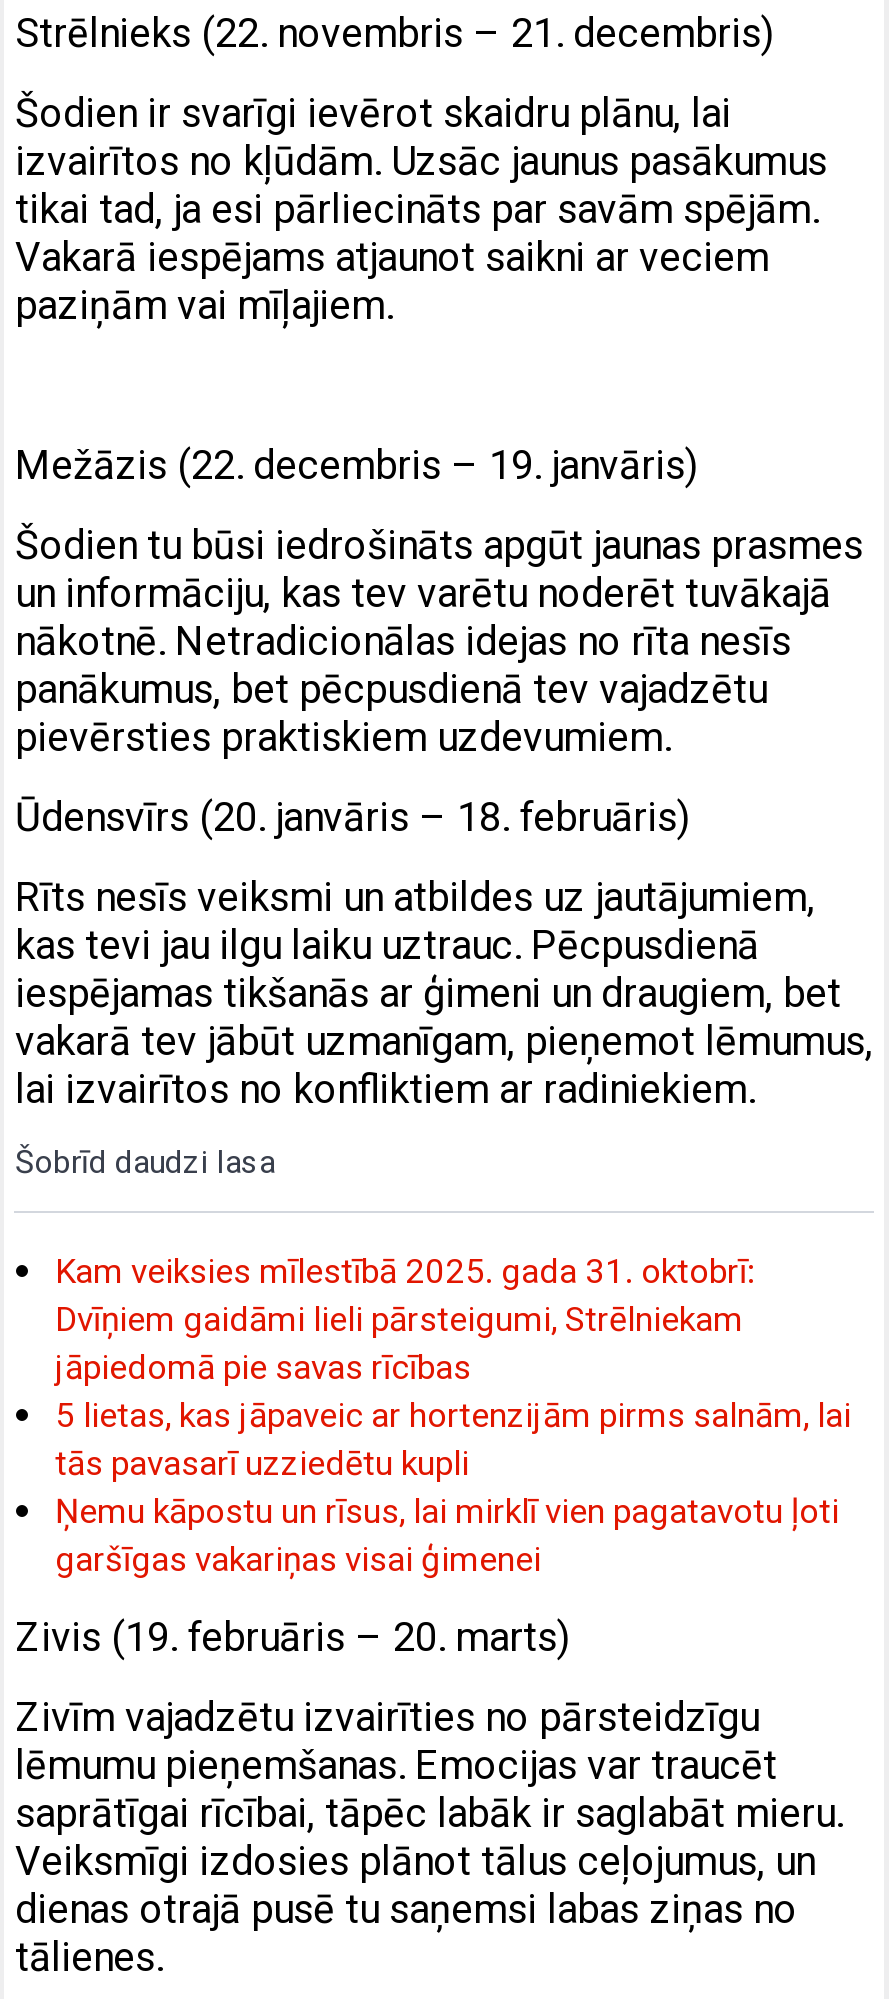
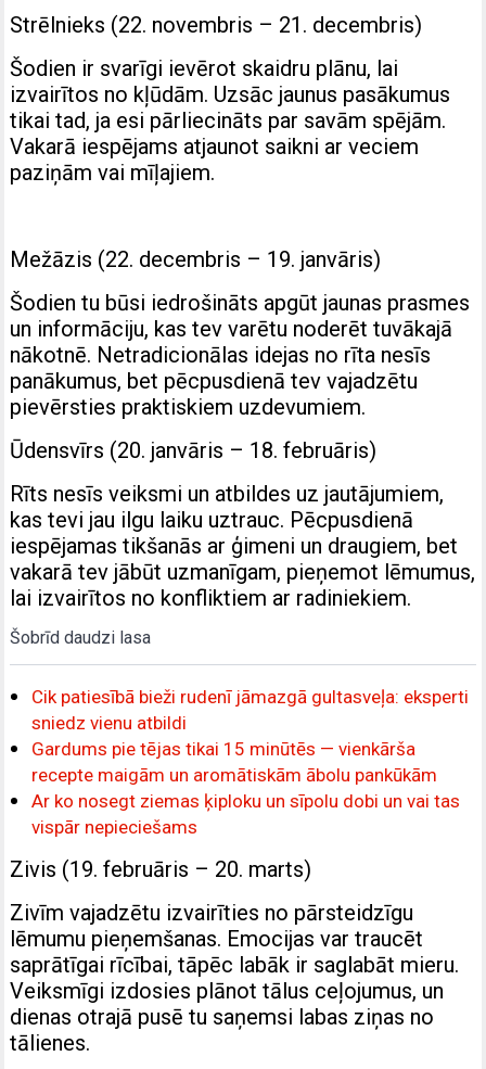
- Kam veiksies mīlestībā 2025. gada 31. oktobrī:
- Dvīņiem gaidāmi lieli pārsteigumi, Strēlniekam
- jāpiedomā pie savas rīcības
- 5 lietas, kas jāpaveic ar hortenzijām pirms salnām, lai
- tās pavasarī uzziedētu kupli
- Ņemu kāpostu un rīsus, lai mirklī vien pagatavotu ļoti
- garšīgas vakariņas visai ģimenei
+ Cik patiesībā bieži rudenī jāmazgā gultasveļa: eksperti
+ sniedz vienu atbildi
+ Gardums pie tējas tikai 15 minūtēs — vienkārša
+ recepte maigām un aromātiskām ābolu pankūkām
+ Ar ko nosegt ziemas ķiploku un sīpolu dobi un vai tas
+ vispār nepieciešams
